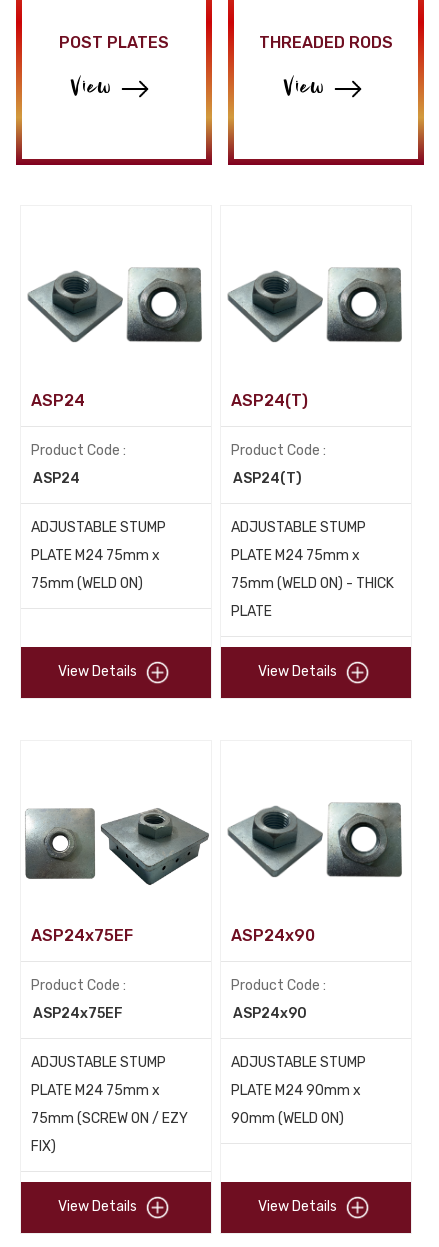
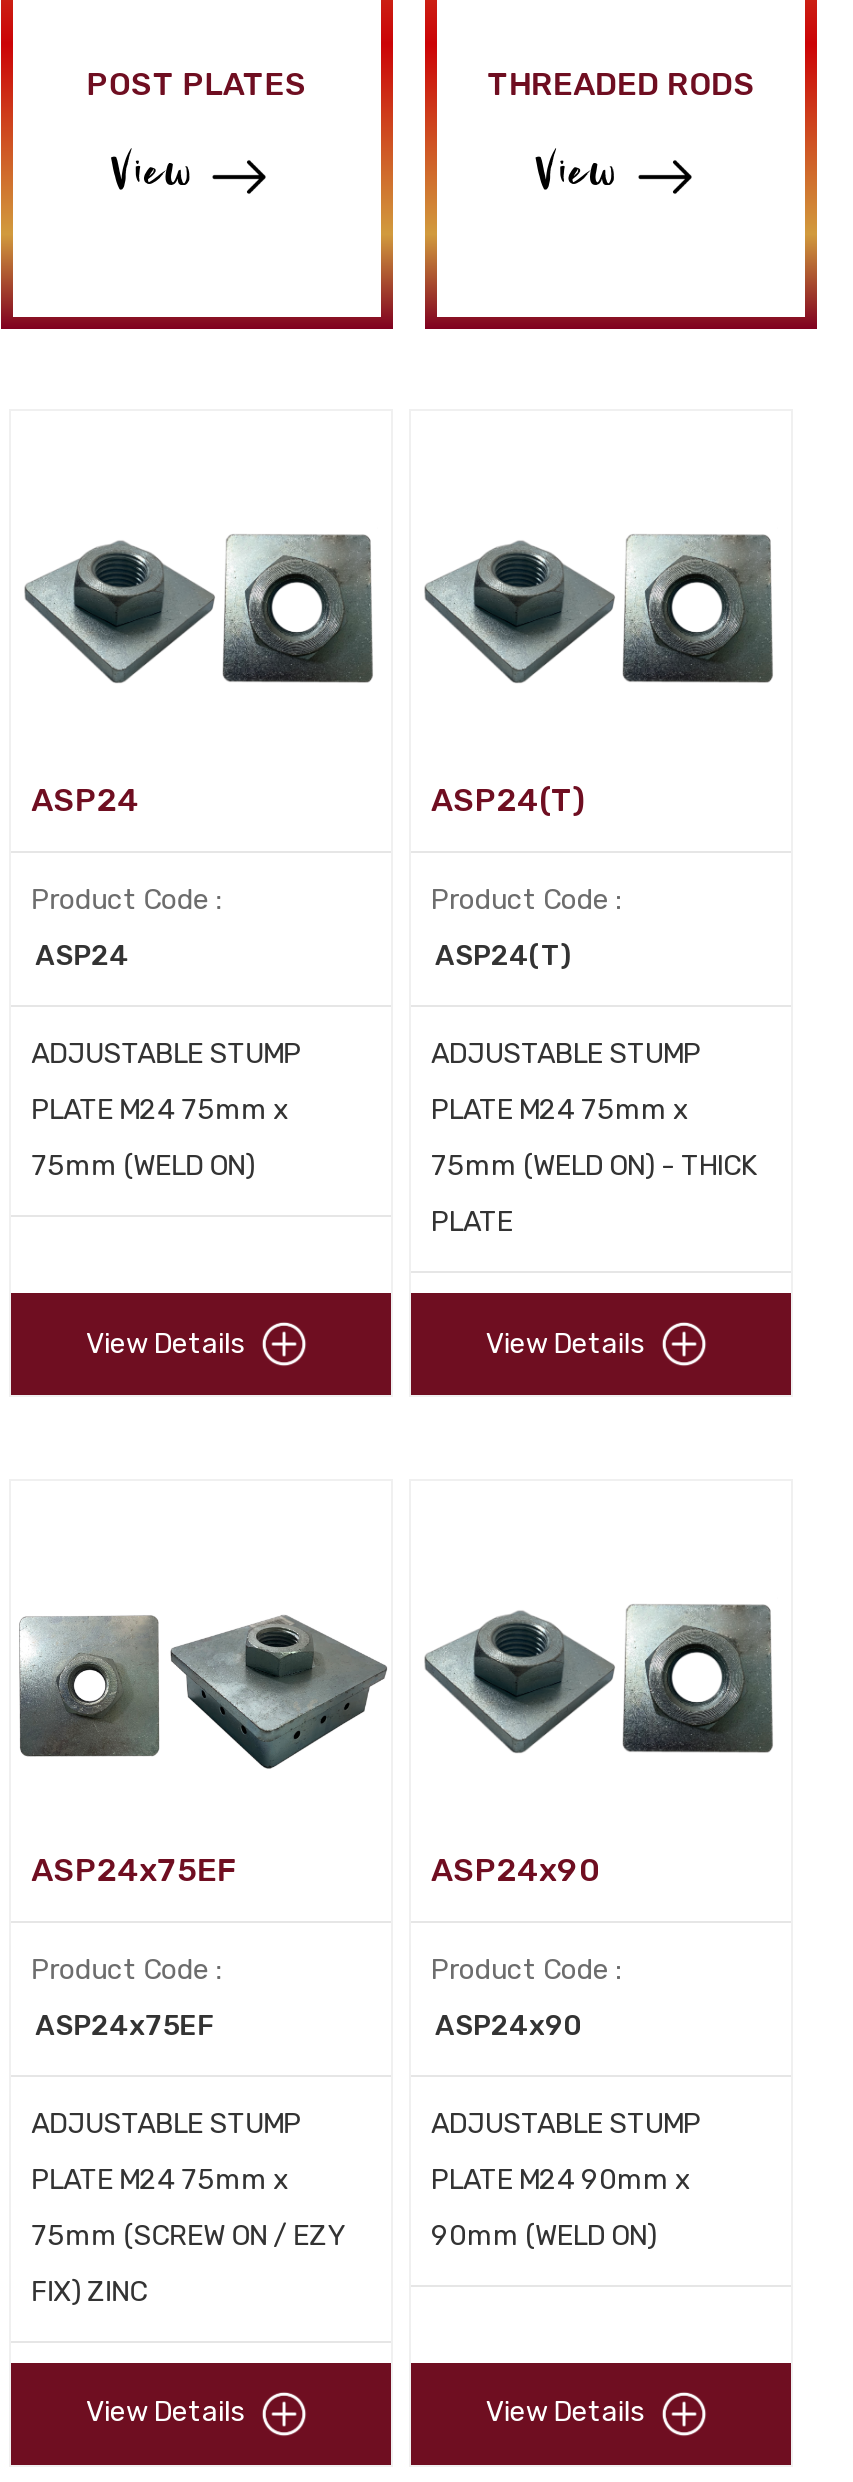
- FIX)
+ FIX) ZINC
